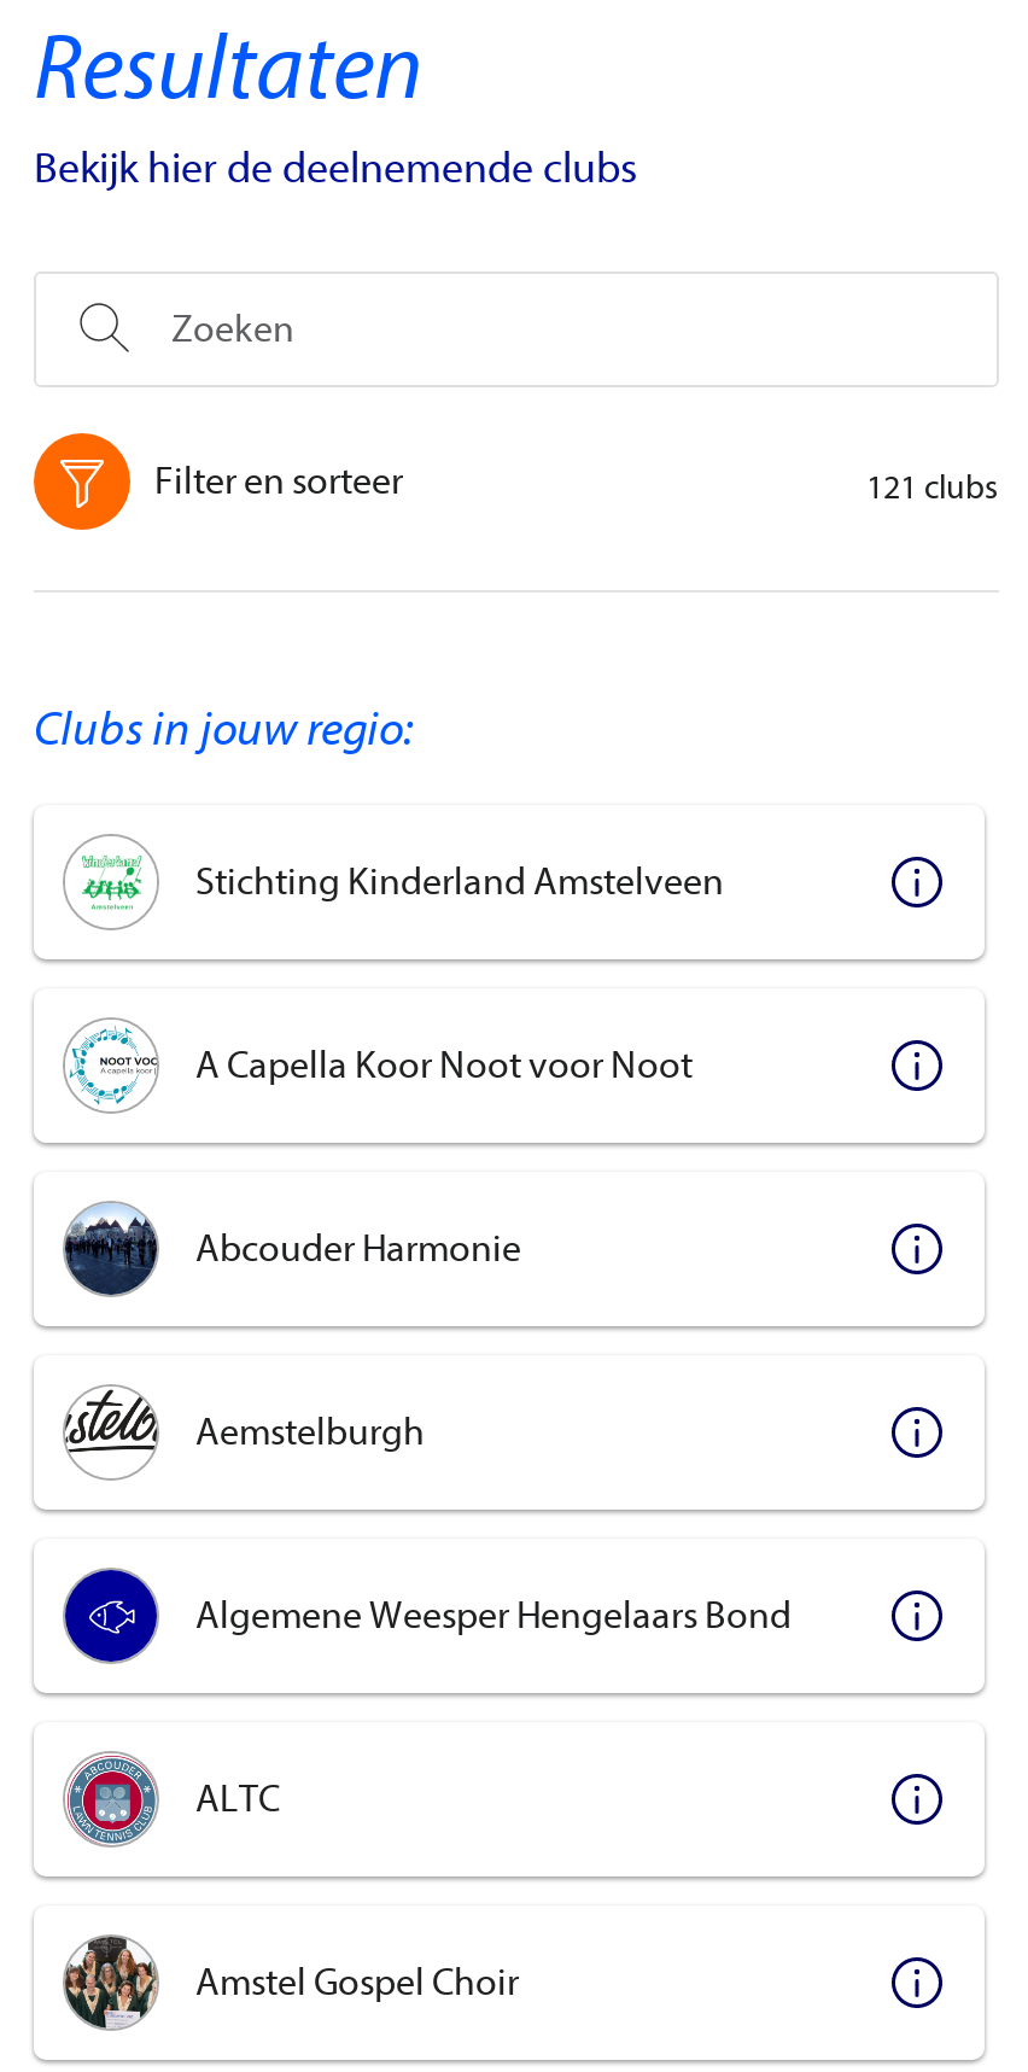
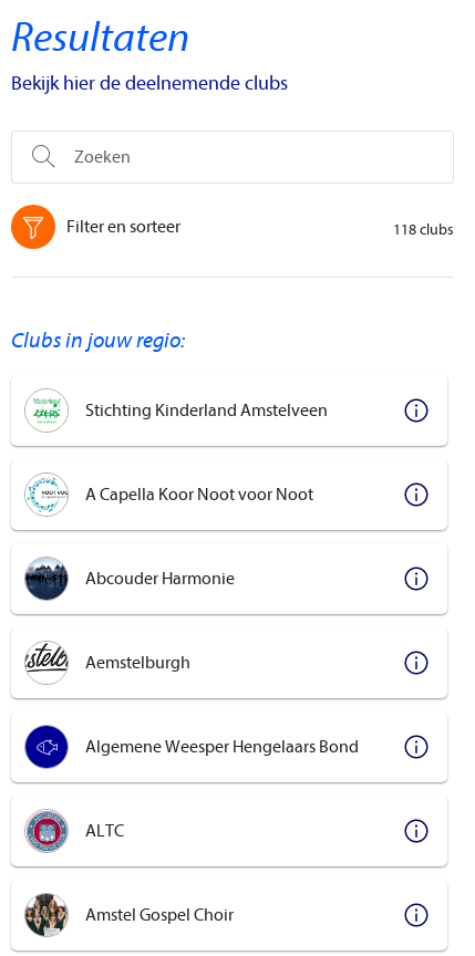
- 121 clubs
+ 118 clubs
